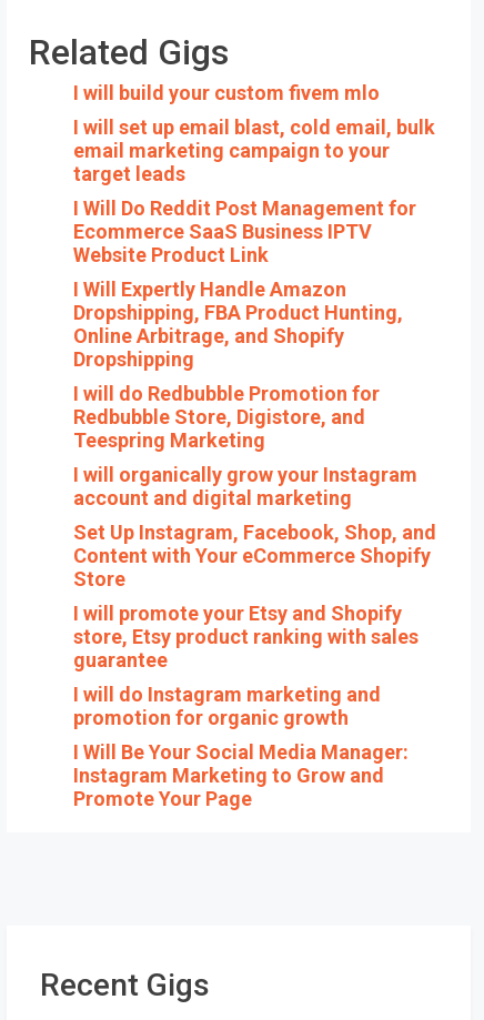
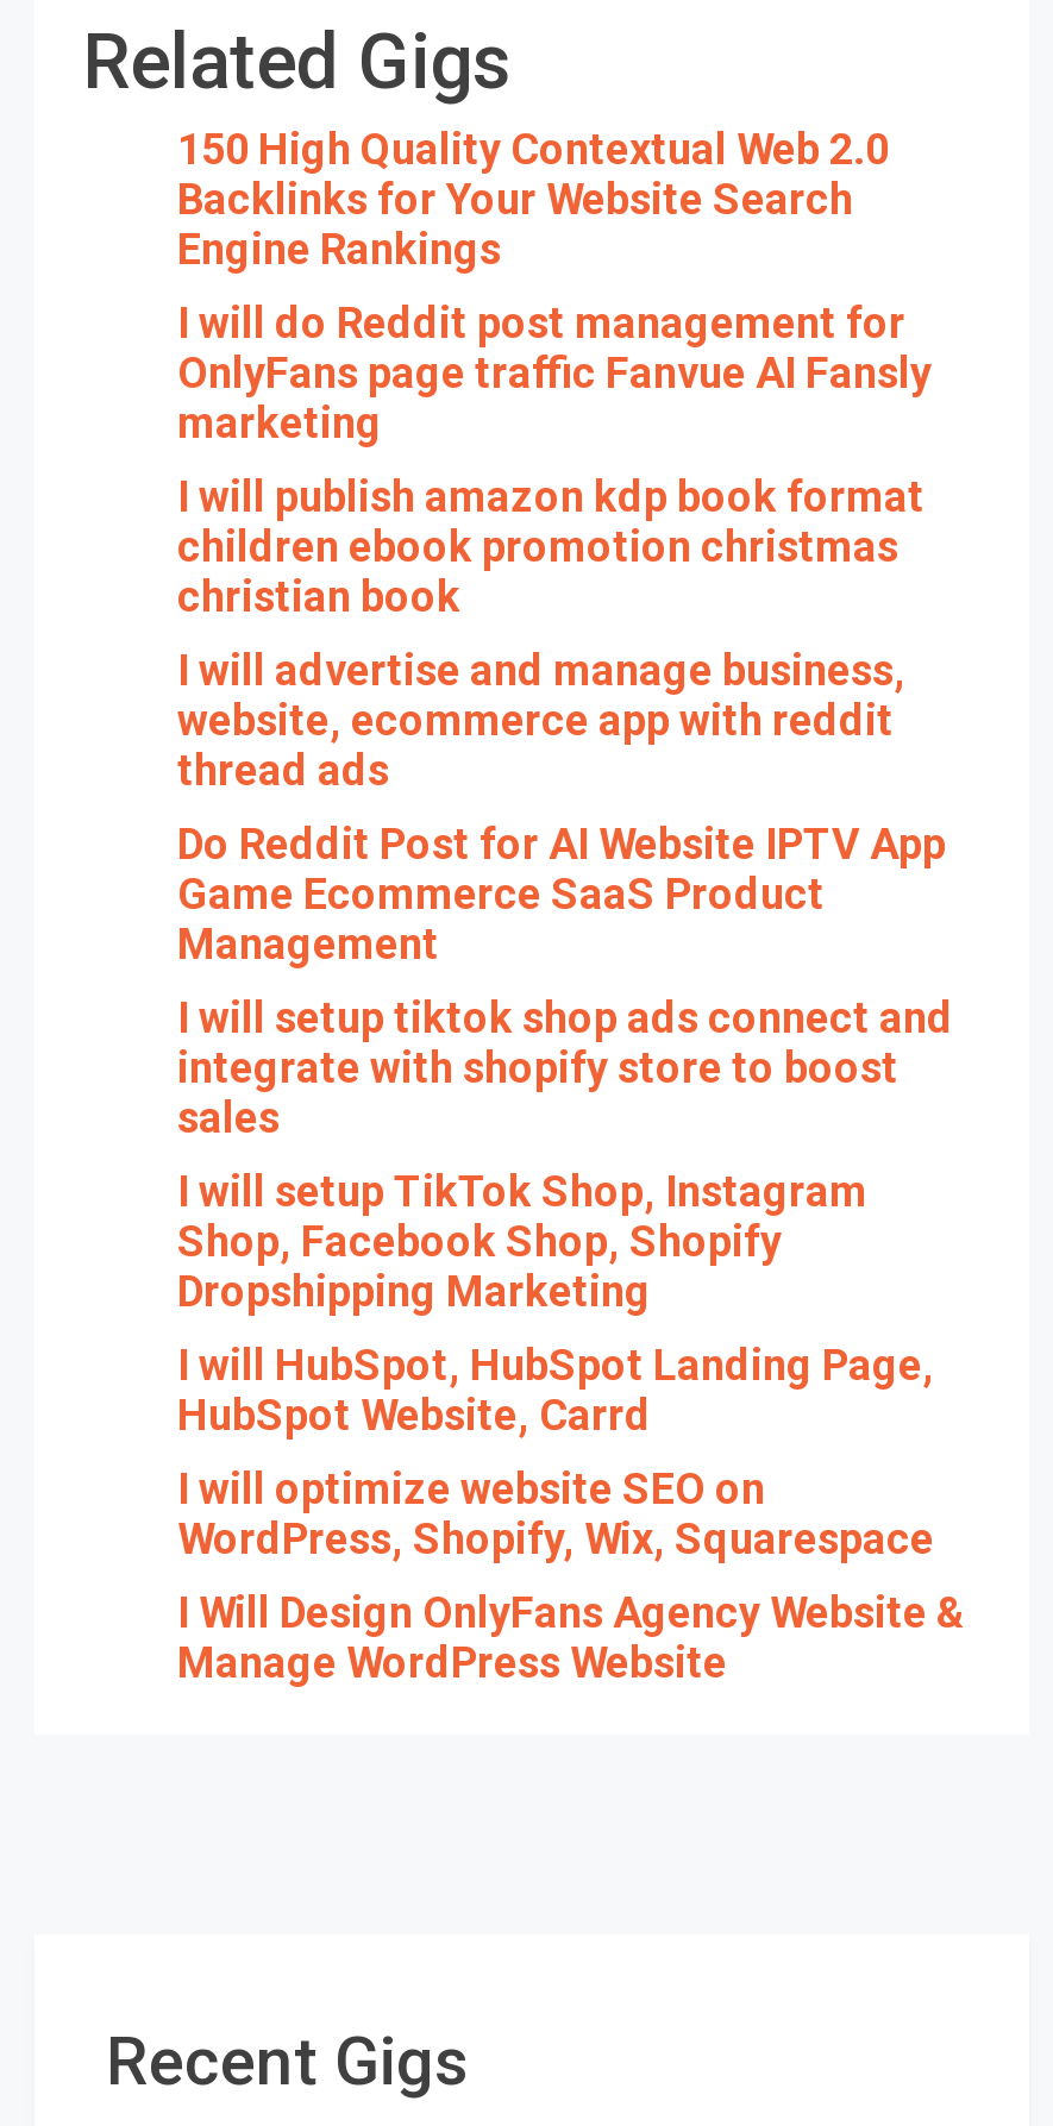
- I will build your custom fivem mlo
+ 150 High Quality Contextual Web 2.0
+ Backlinks for Your Website Search
+ Engine Rankings

- I will set up email blast, cold email, bulk
- email marketing campaign to your
- target leads
+ I will do Reddit post management for
+ OnlyFans page traffic Fanvue AI Fansly
+ marketing

- I Will Do Reddit Post Management for
- Ecommerce SaaS Business IPTV
- Website Product Link
+ I will publish amazon kdp book format
+ children ebook promotion christmas
+ christian book

- I Will Expertly Handle Amazon
- Dropshipping, FBA Product Hunting,
- Online Arbitrage, and Shopify
- Dropshipping
+ I will advertise and manage business,
+ website, ecommerce app with reddit
+ thread ads

- I will do Redbubble Promotion for
- Redbubble Store, Digistore, and
- Teespring Marketing
+ Do Reddit Post for AI Website IPTV App
+ Game Ecommerce SaaS Product
+ Management

- I will organically grow your Instagram
- account and digital marketing
+ I will setup tiktok shop ads connect and
+ integrate with shopify store to boost
+ sales

- Set Up Instagram, Facebook, Shop, and
- Content with Your eCommerce Shopify
- Store
+ I will setup TikTok Shop, Instagram
+ Shop, Facebook Shop, Shopify
+ Dropshipping Marketing

- I will promote your Etsy and Shopify
- store, Etsy product ranking with sales
- guarantee
+ I will HubSpot, HubSpot Landing Page,
+ HubSpot Website, Carrd

- I will do Instagram marketing and
- promotion for organic growth
+ I will optimize website SEO on
+ WordPress, Shopify, Wix, Squarespace

- I Will Be Your Social Media Manager:
- Instagram Marketing to Grow and
- Promote Your Page
+ I Will Design OnlyFans Agency Website &
+ Manage WordPress Website
